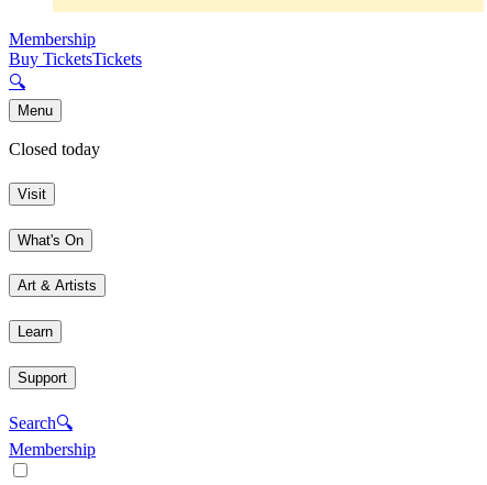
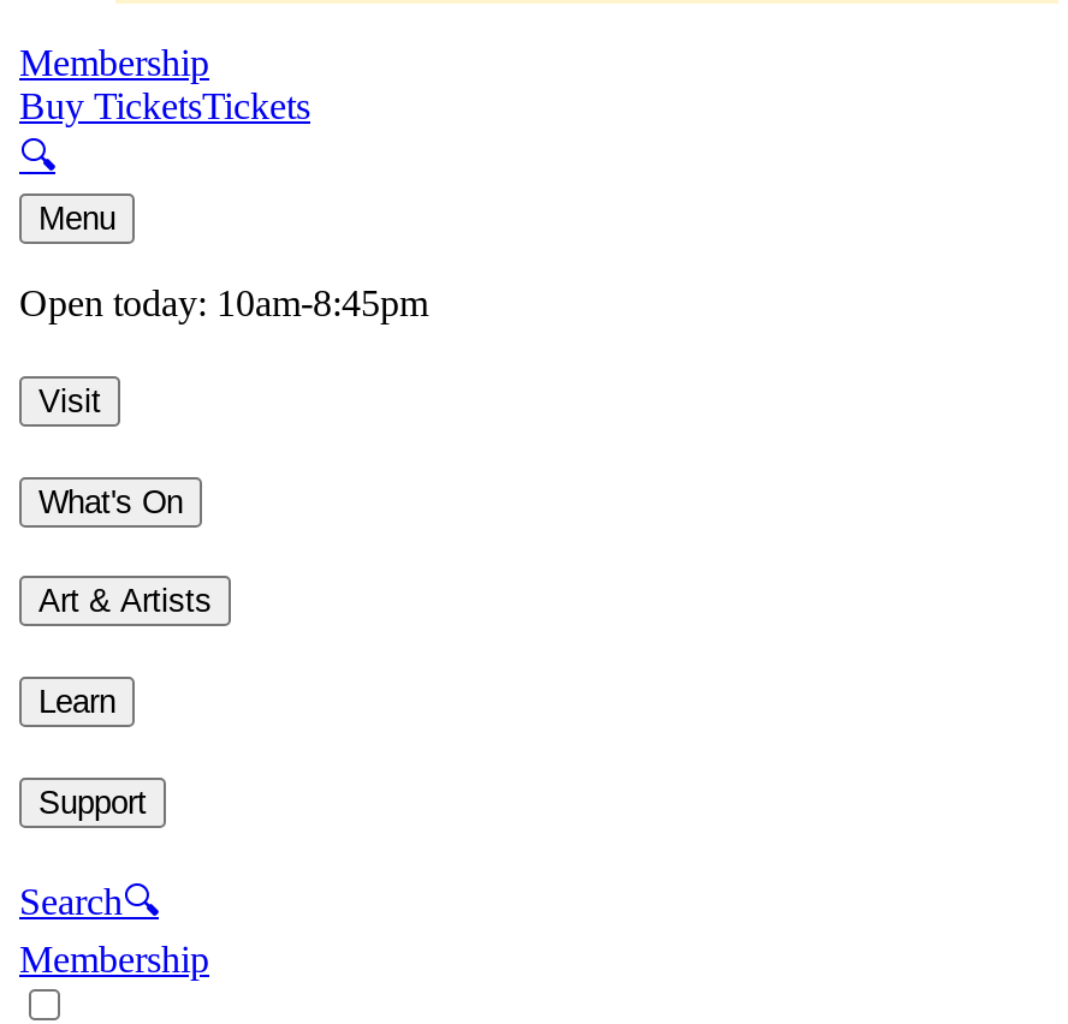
- Closed today
+ Open today: 10am-8:45pm
